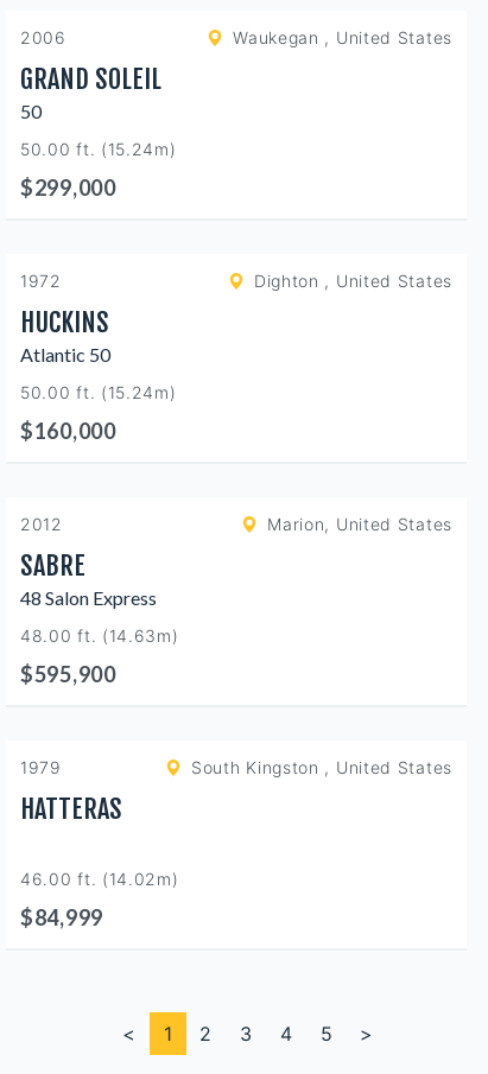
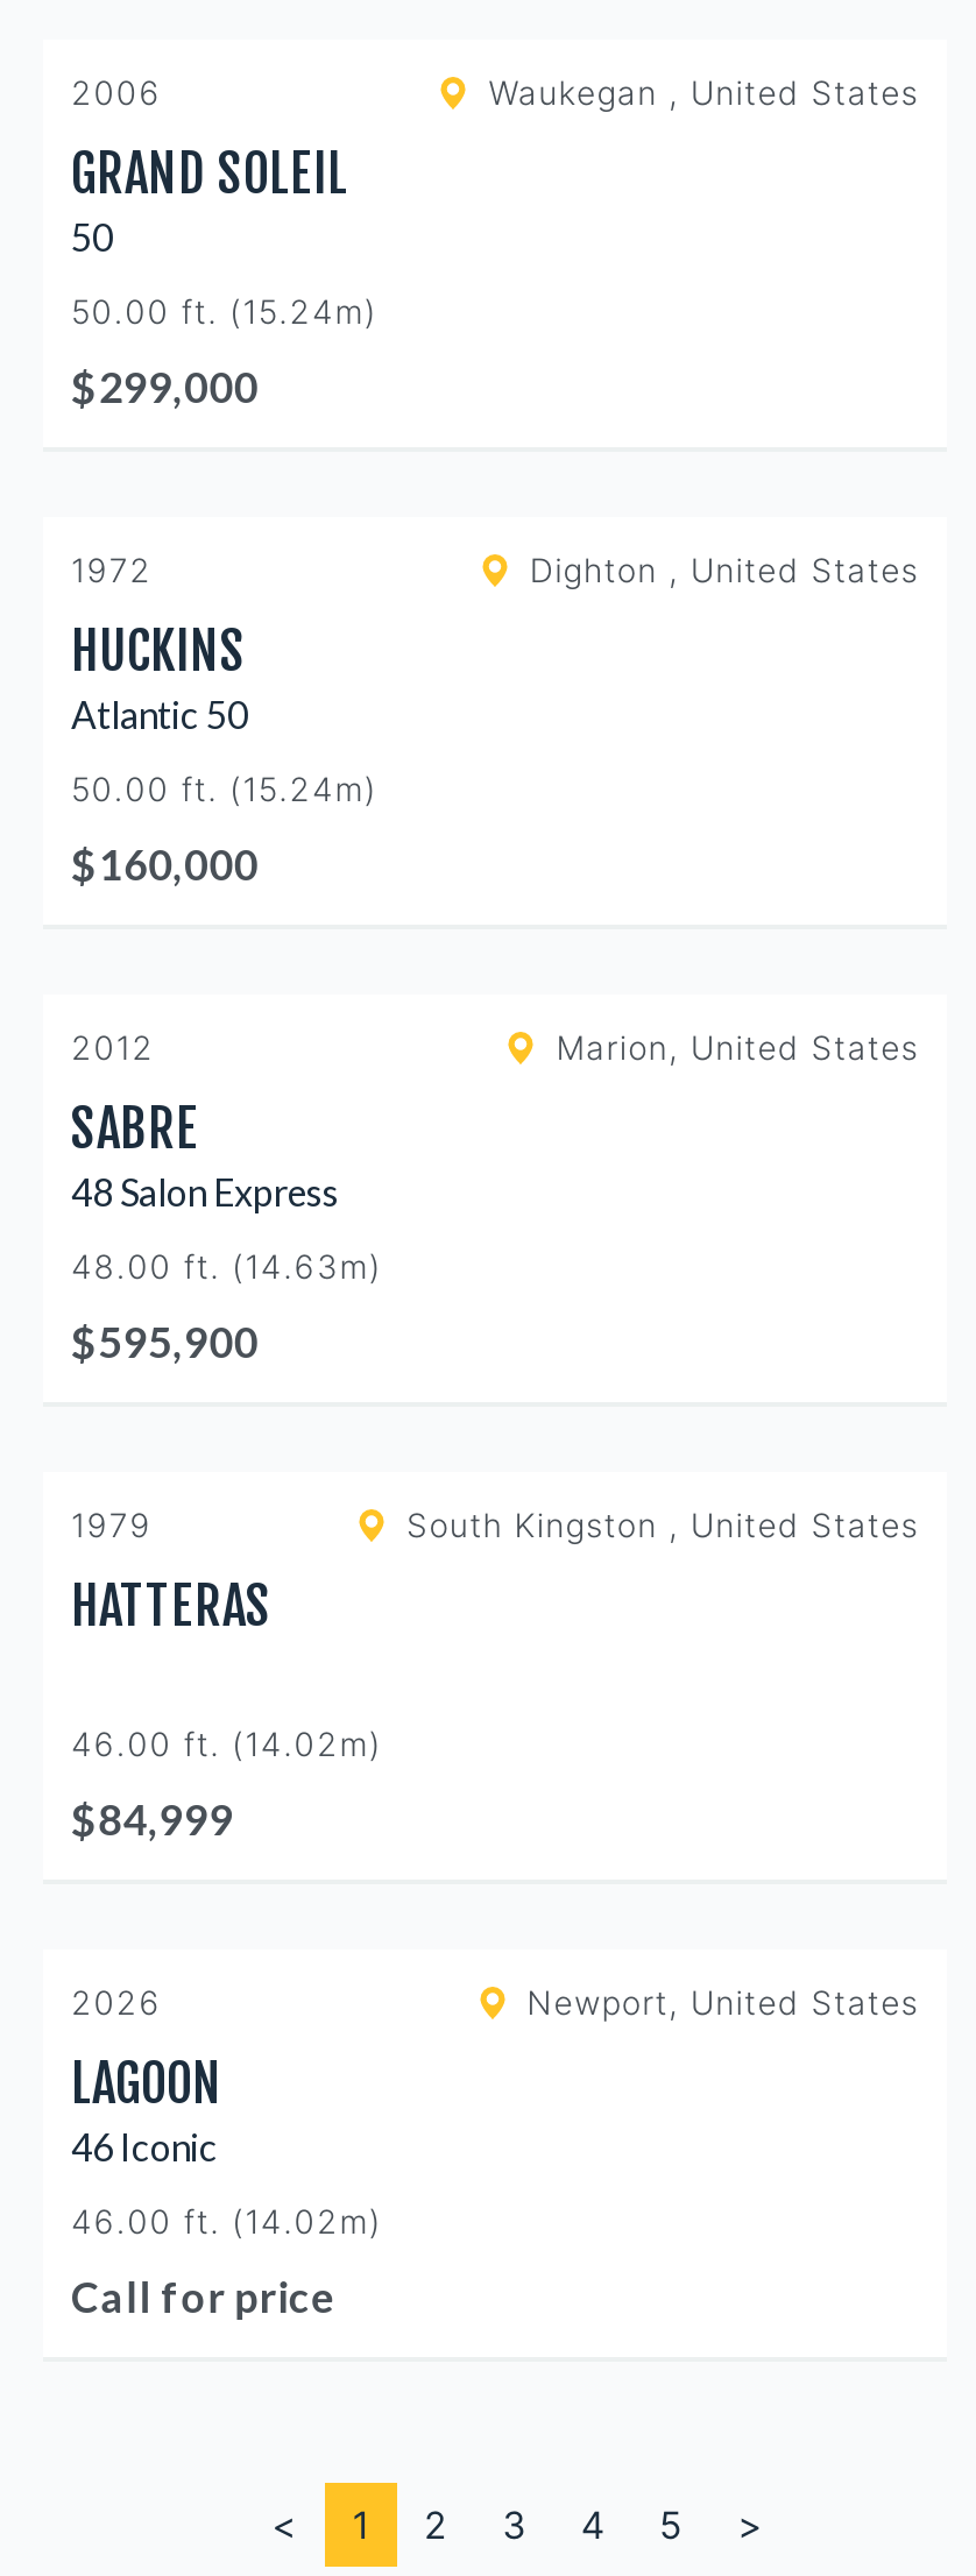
+ 2026
+ Newport, United States
+ LAGOON
+ 46 Iconic
+ 46.00 ft. (14.02m)
+ Call for price
